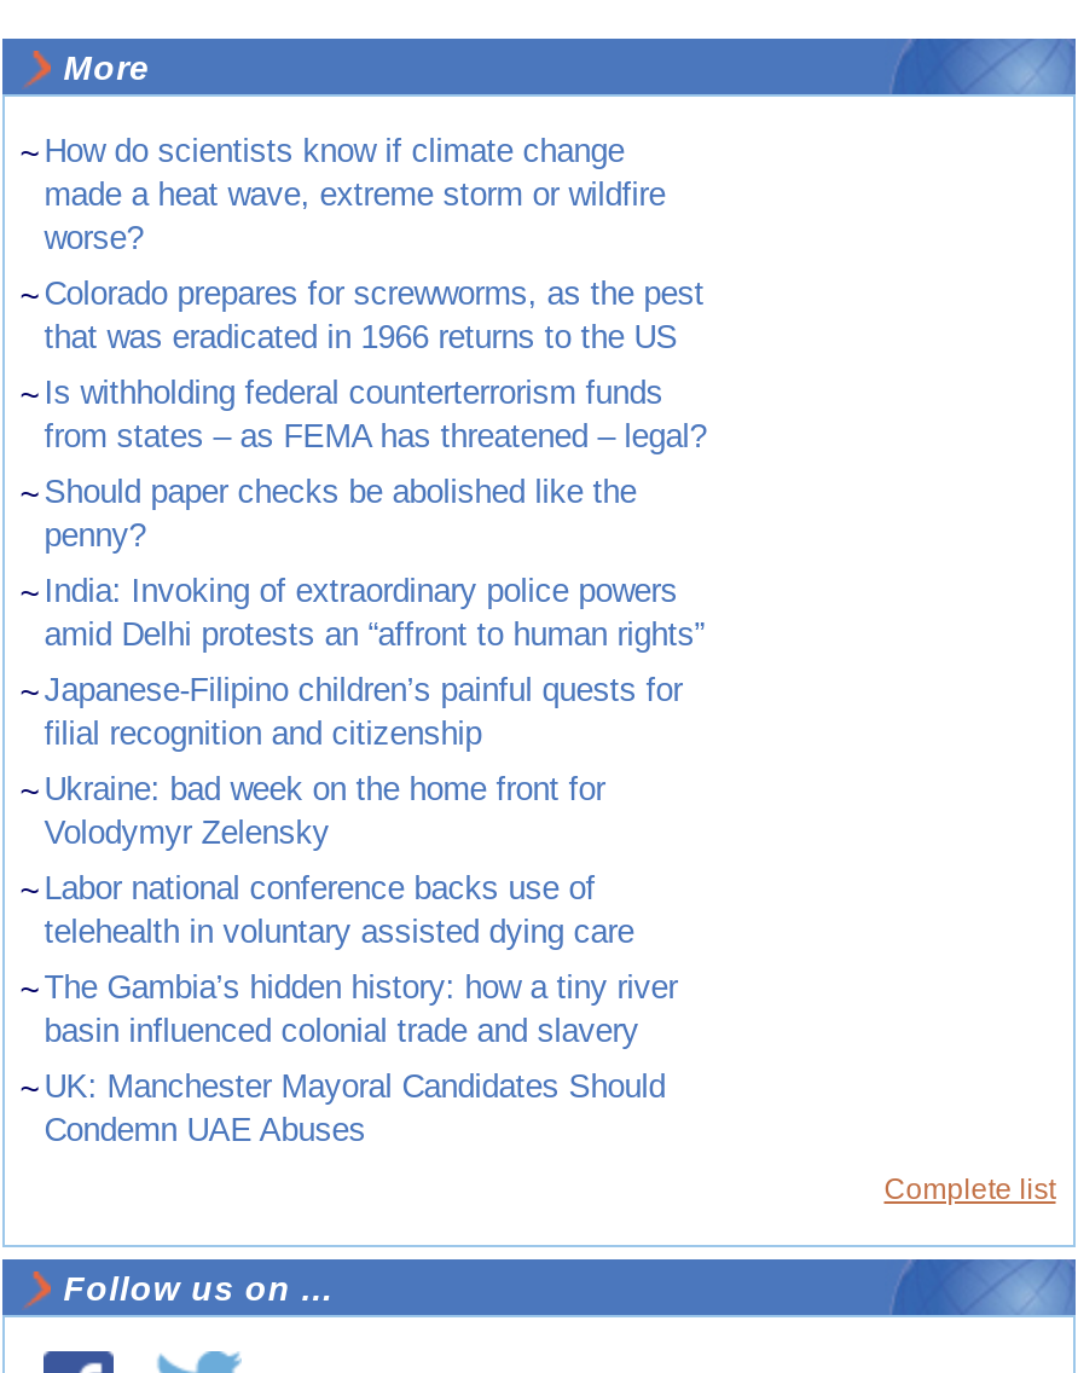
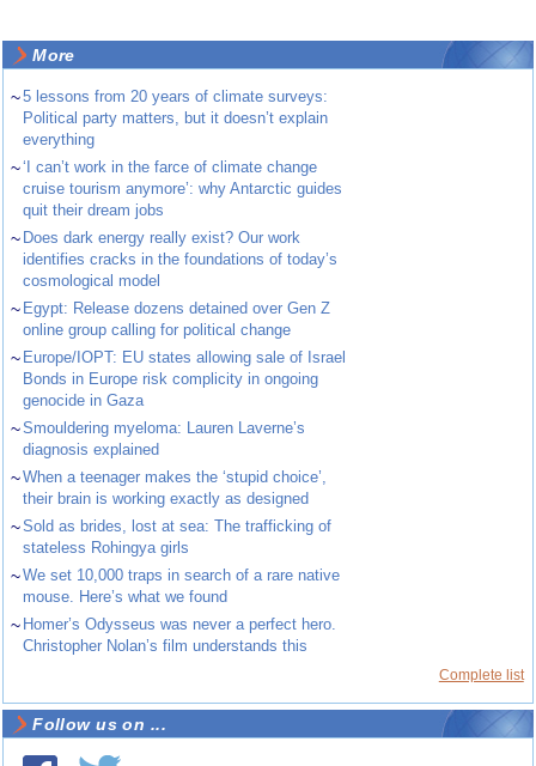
- ~ How do scientists know if climate change
- made a heat wave, extreme storm or wildfire
- worse?
+ ~ 5 lessons from 20 years of climate surveys:
+ Political party matters, but it doesn’t explain
+ everything

- ~ Colorado prepares for screwworms, as the pest
- that was eradicated in 1966 returns to the US
+ ~ ‘I can’t work in the farce of climate change
+ cruise tourism anymore’: why Antarctic guides
+ quit their dream jobs

- ~ Is withholding federal counterterrorism funds
- from states – as FEMA has threatened – legal?
+ ~ Does dark energy really exist? Our work
+ identifies cracks in the foundations of today’s
+ cosmological model

- ~ Should paper checks be abolished like the
- penny?
+ ~ Egypt: Release dozens detained over Gen Z
+ online group calling for political change

- ~ India: Invoking of extraordinary police powers
- amid Delhi protests an “affront to human rights”
+ ~ Europe/IOPT: EU states allowing sale of Israel
+ Bonds in Europe risk complicity in ongoing
+ genocide in Gaza

- ~ Japanese-Filipino children’s painful quests for
- filial recognition and citizenship
+ ~ Smouldering myeloma: Lauren Laverne’s
+ diagnosis explained

- ~ Ukraine: bad week on the home front for
- Volodymyr Zelensky
+ ~ When a teenager makes the ‘stupid choice’,
+ their brain is working exactly as designed

- ~ Labor national conference backs use of
- telehealth in voluntary assisted dying care
+ ~ Sold as brides, lost at sea: The trafficking of
+ stateless Rohingya girls

- ~ The Gambia’s hidden history: how a tiny river
- basin influenced colonial trade and slavery
+ ~ We set 10,000 traps in search of a rare native
+ mouse. Here’s what we found

- ~ UK: Manchester Mayoral Candidates Should
- Condemn UAE Abuses
+ ~ Homer’s Odysseus was never a perfect hero.
+ Christopher Nolan’s film understands this
